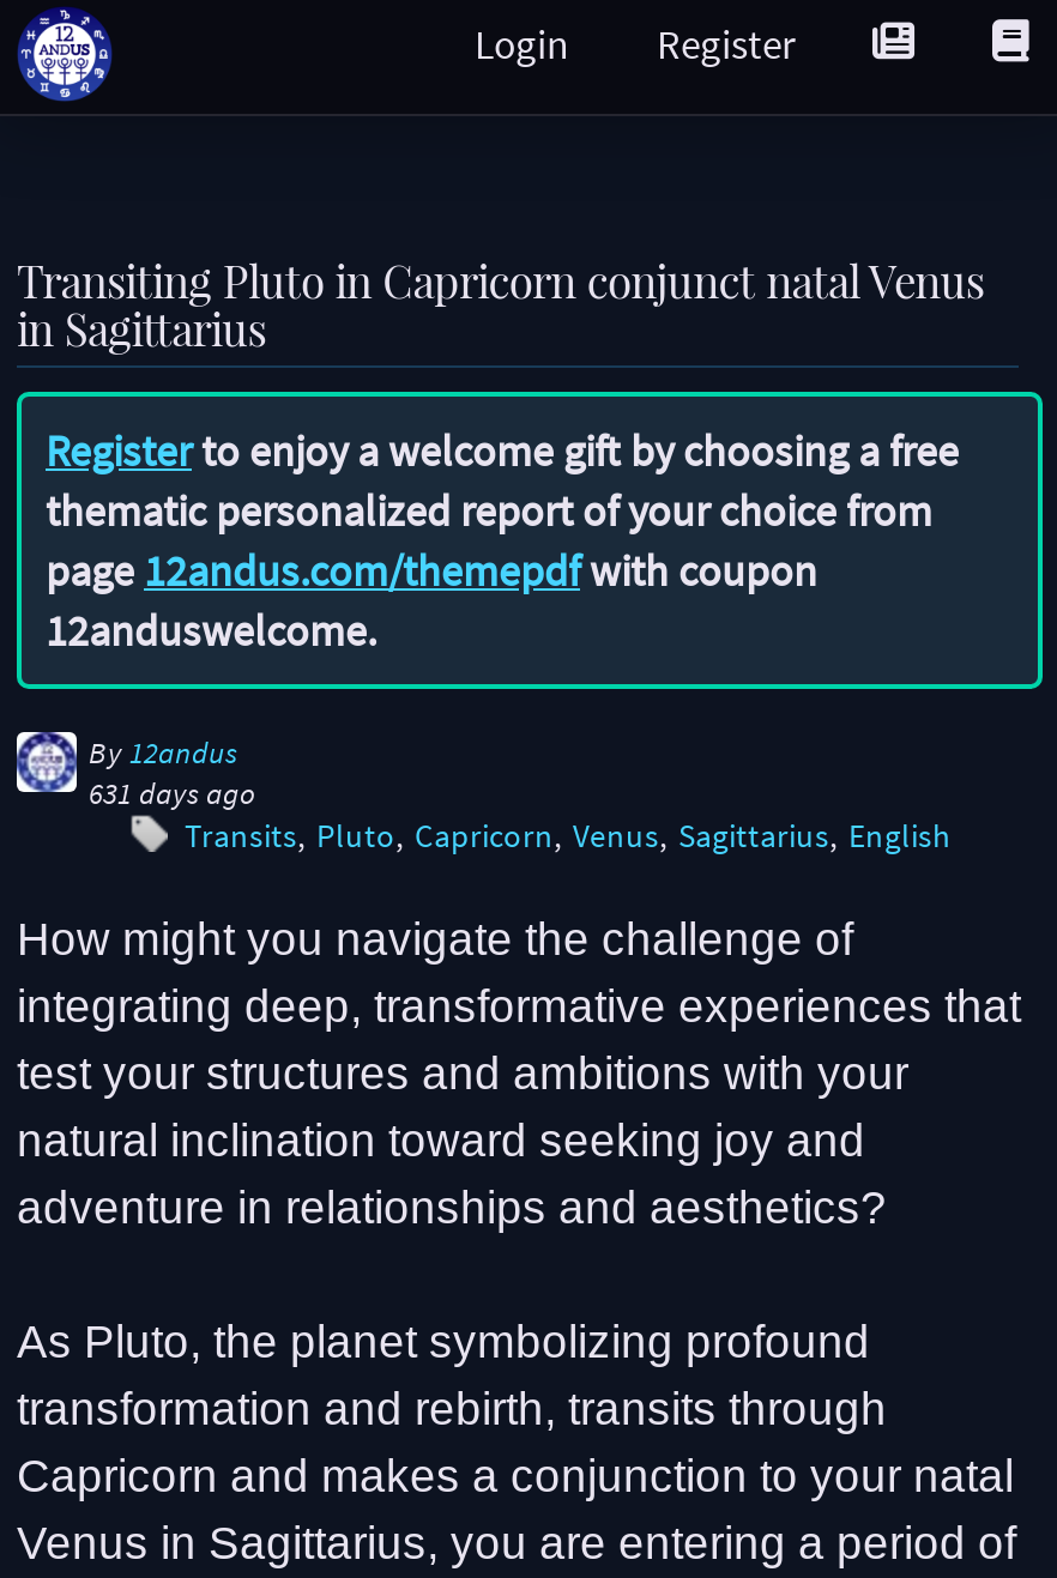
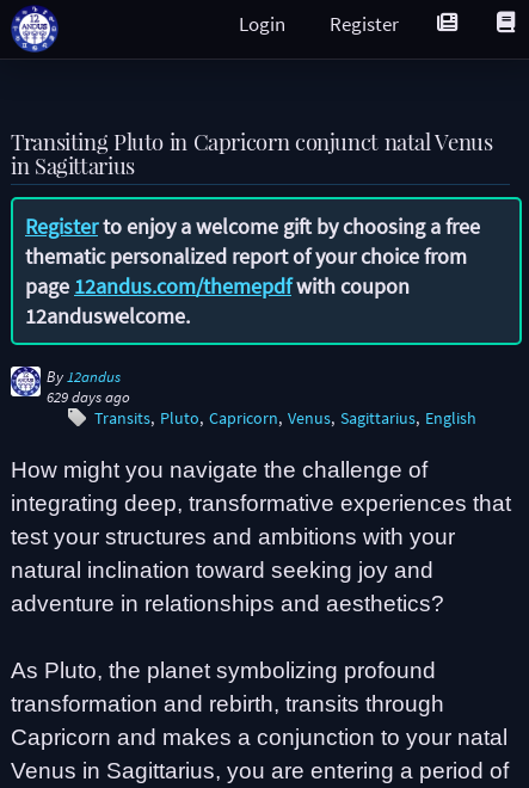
- 631 days ago
+ 629 days ago
